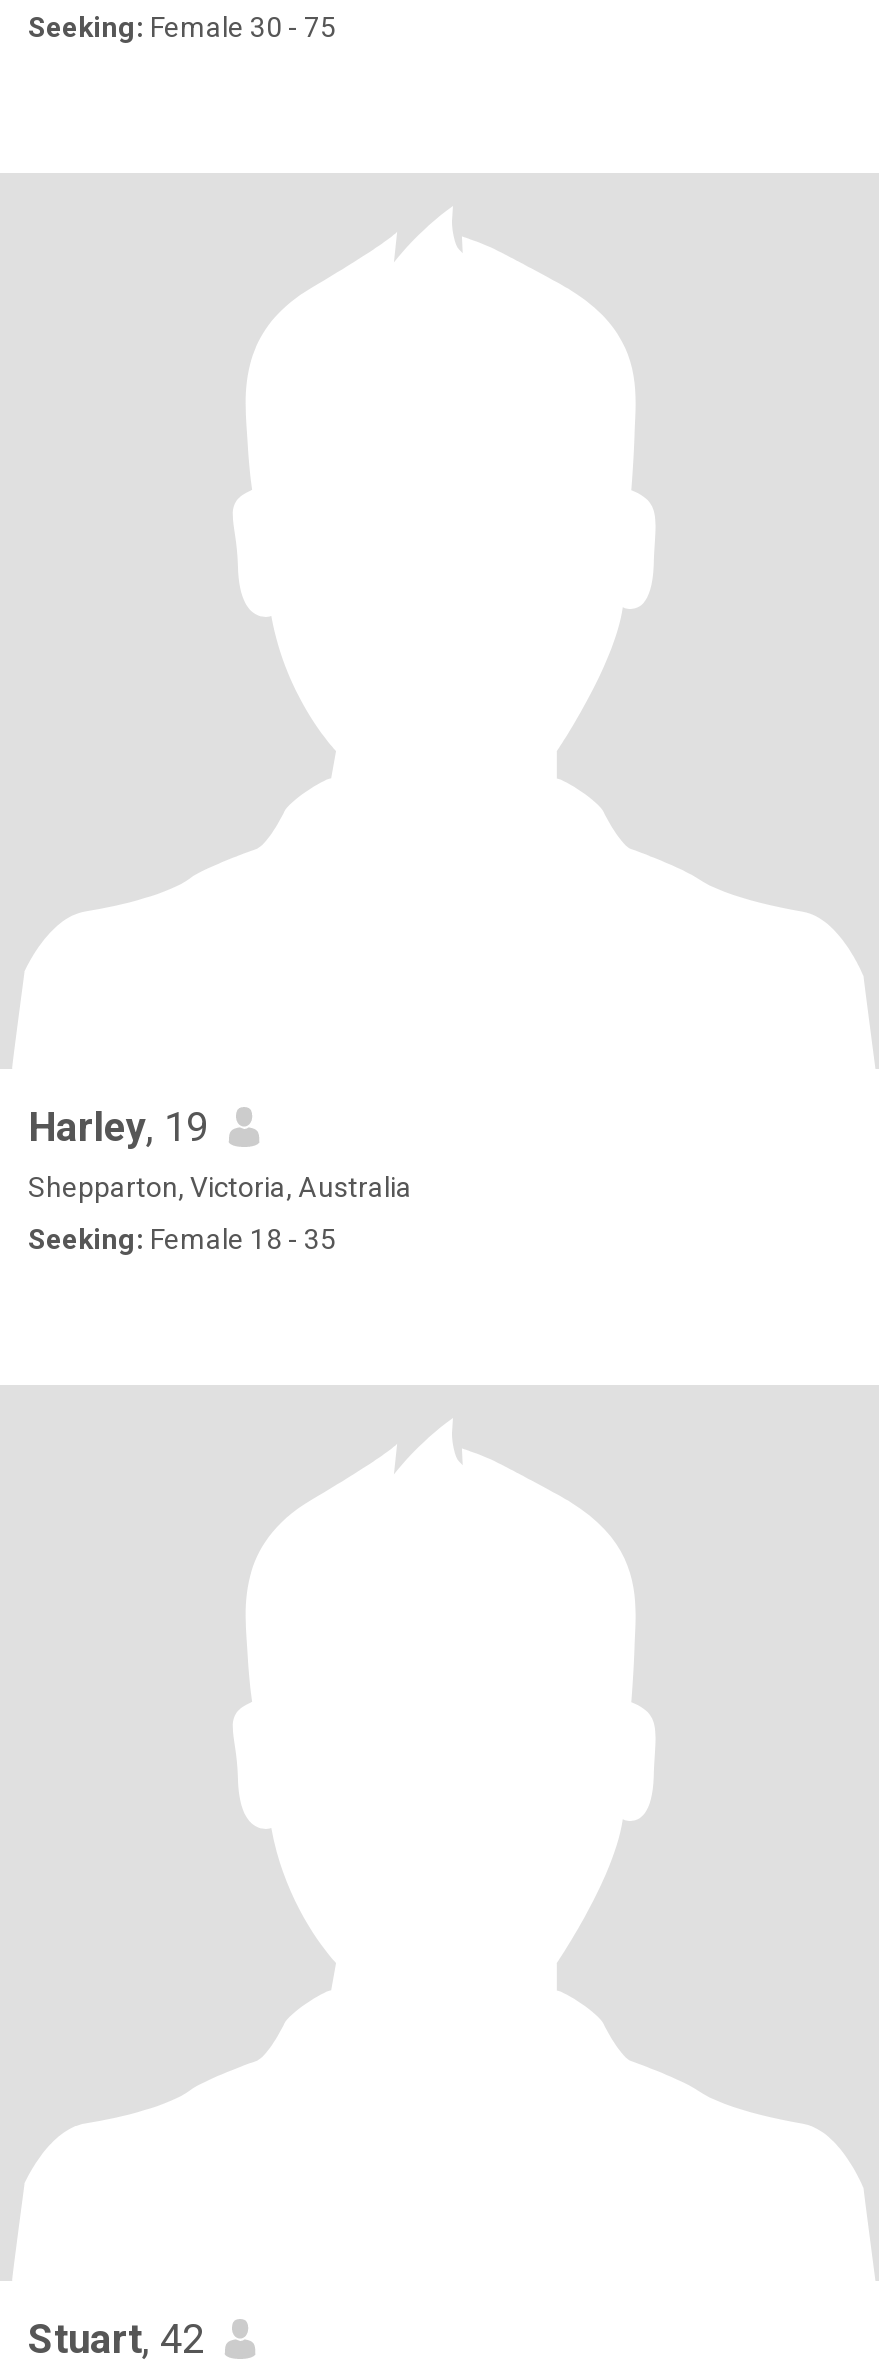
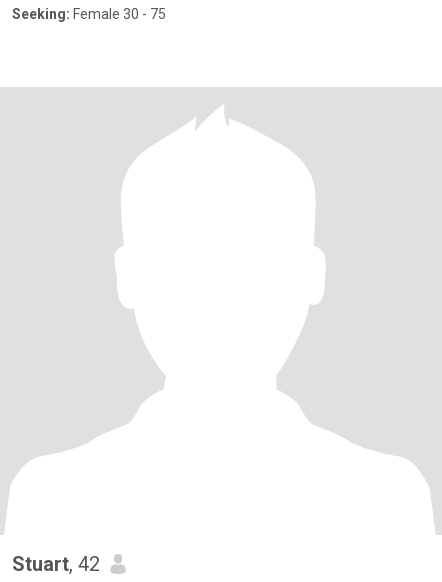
- Harley, 19
- Shepparton, Victoria, Australia
- Seeking: Female 18 - 35
